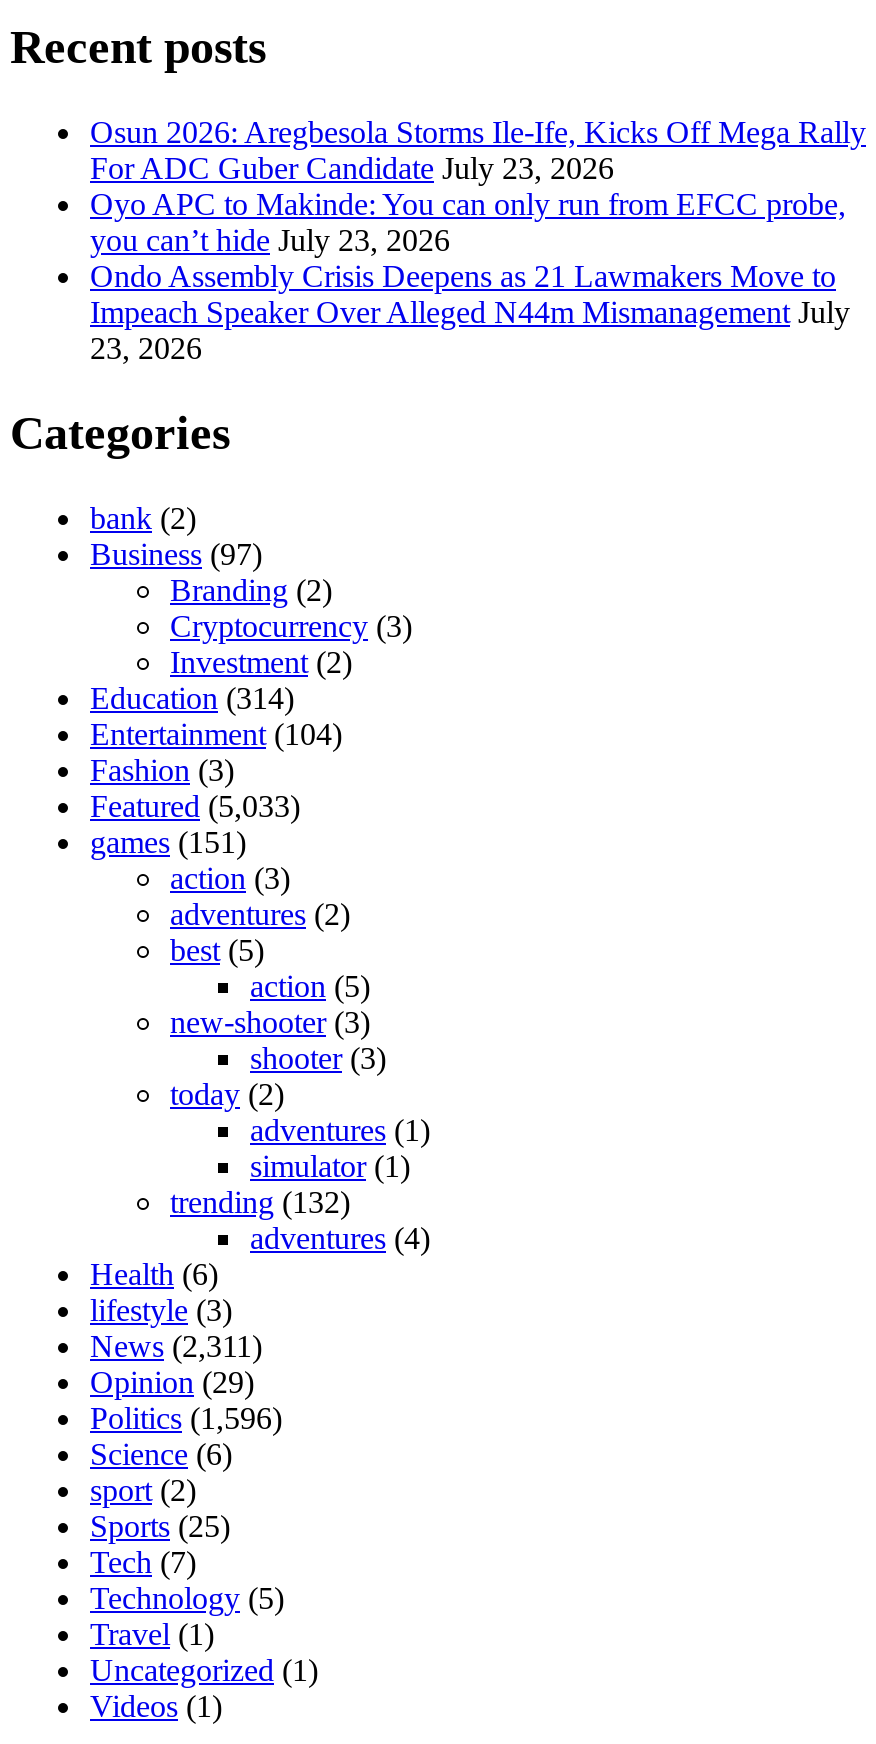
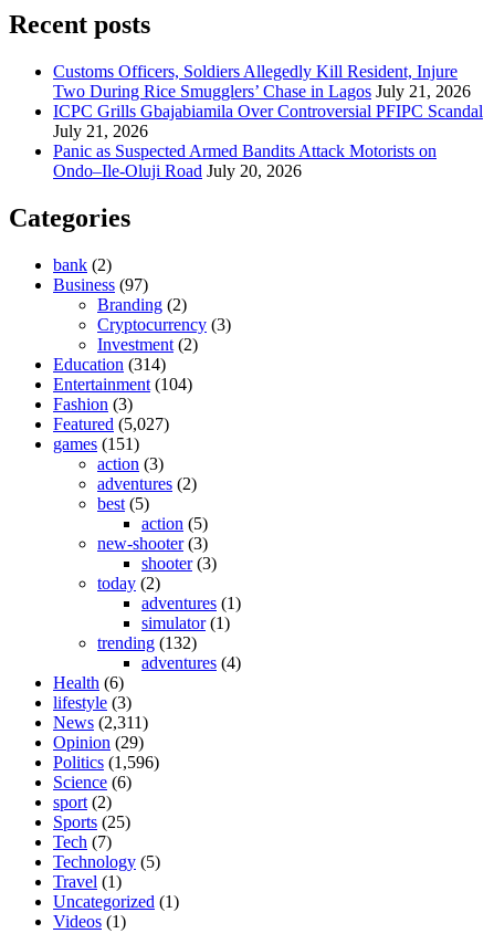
- Osun 2026: Aregbesola Storms Ile-Ife, Kicks Off Mega Rally
- For ADC Guber Candidate July 23, 2026
- Oyo APC to Makinde: You can only run from EFCC probe,
- you can’t hide July 23, 2026
- Ondo Assembly Crisis Deepens as 21 Lawmakers Move to
- Impeach Speaker Over Alleged N44m Mismanagement July
- 23, 2026
+ Customs Officers, Soldiers Allegedly Kill Resident, Injure
+ Two During Rice Smugglers’ Chase in Lagos July 21, 2026
+ ICPC Grills Gbajabiamila Over Controversial PFIPC Scandal
+ July 21, 2026
+ Panic as Suspected Armed Bandits Attack Motorists on
+ Ondo–Ile-Oluji Road July 20, 2026

- Featured (5,033)
+ Featured (5,027)
